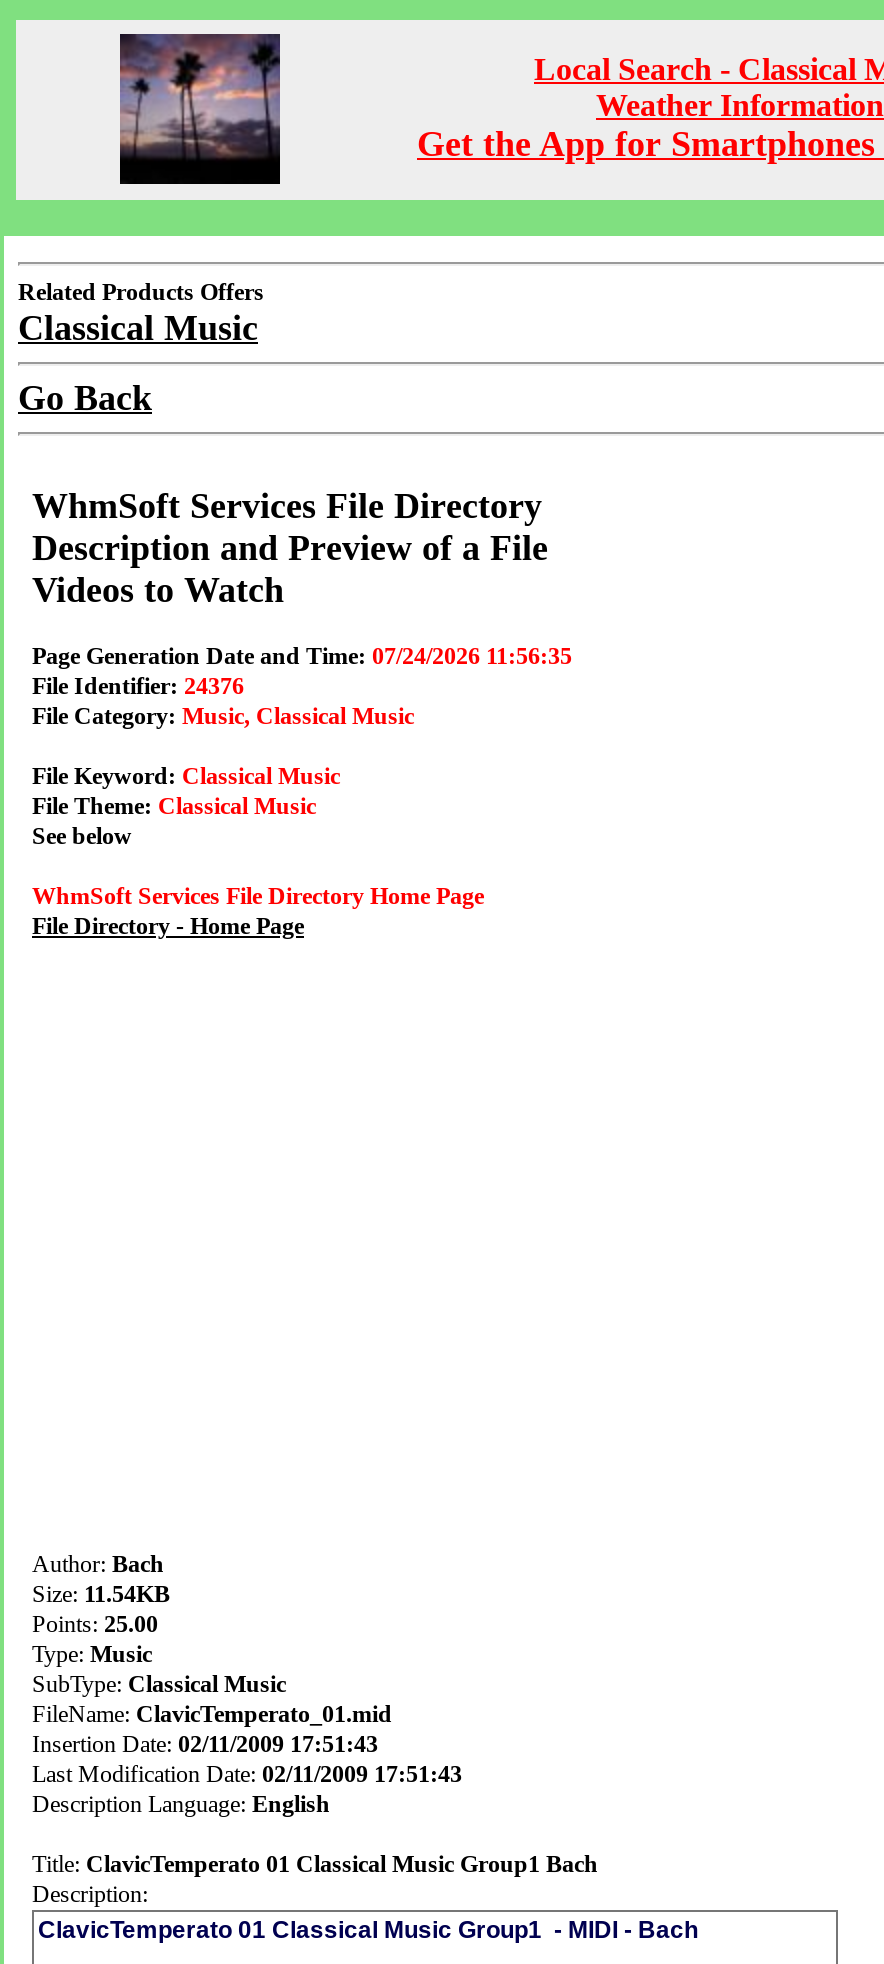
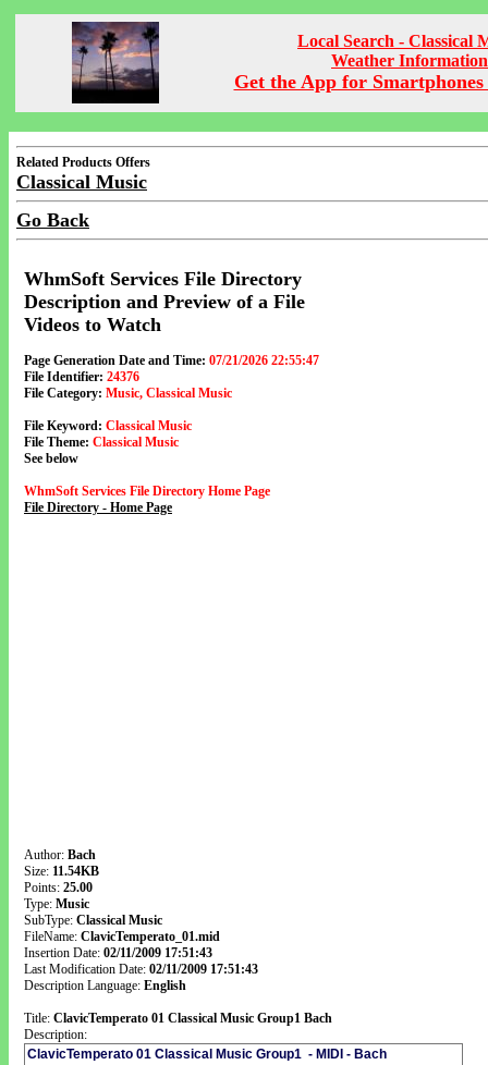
- Page Generation Date and Time: 07/24/2026 11:56:35
+ Page Generation Date and Time: 07/21/2026 22:55:47
